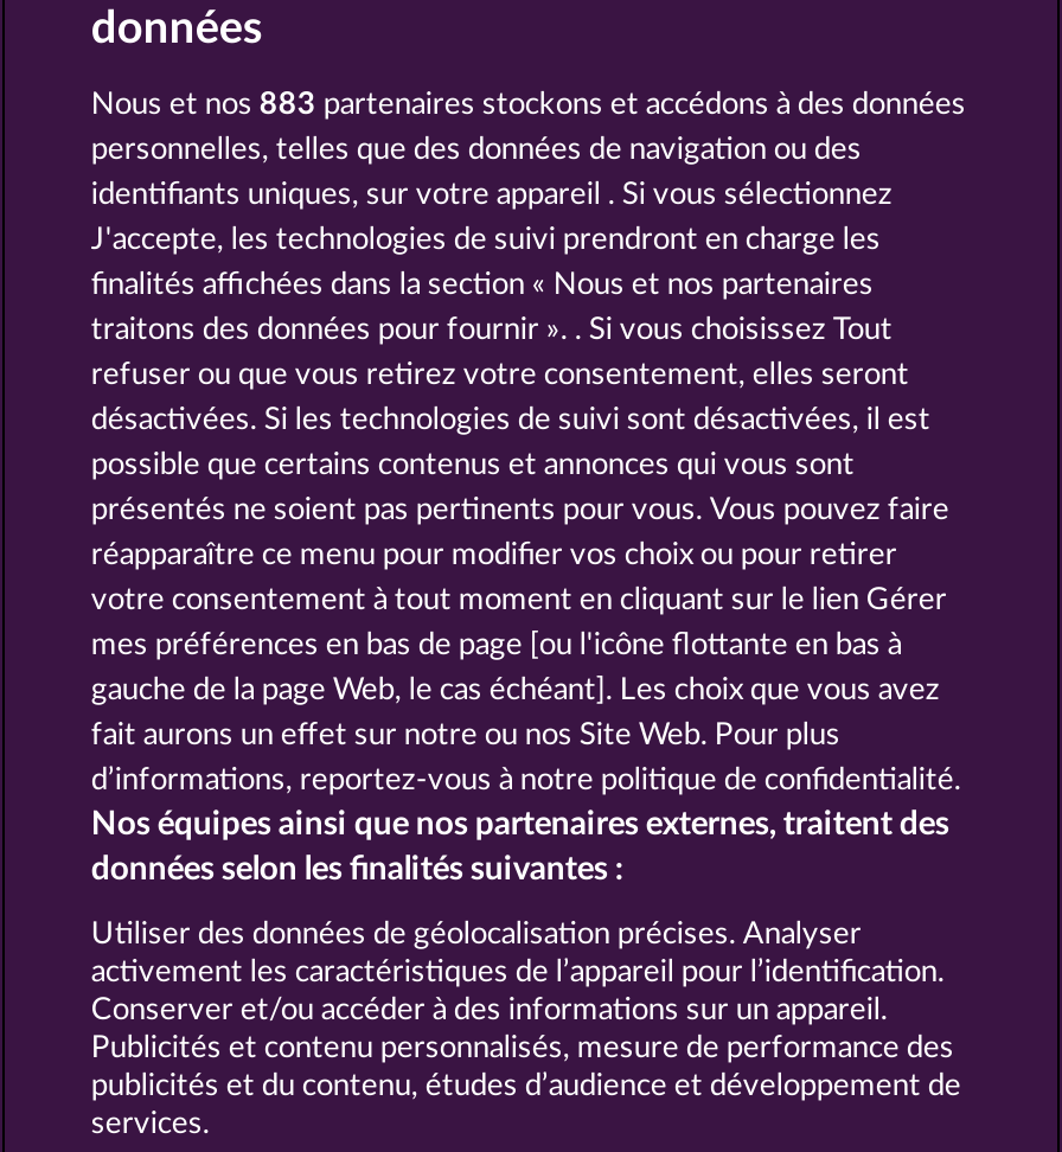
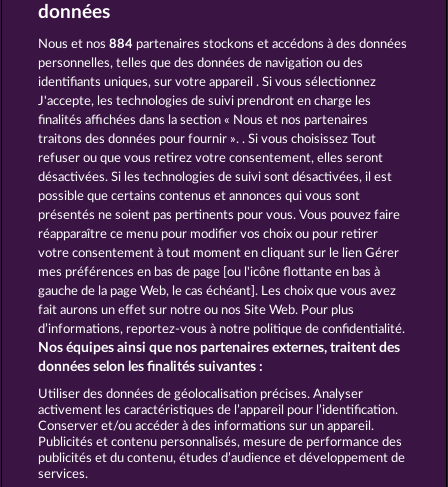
- Nous et nos 883 partenaires stockons et accédons à des données
+ Nous et nos 884 partenaires stockons et accédons à des données
